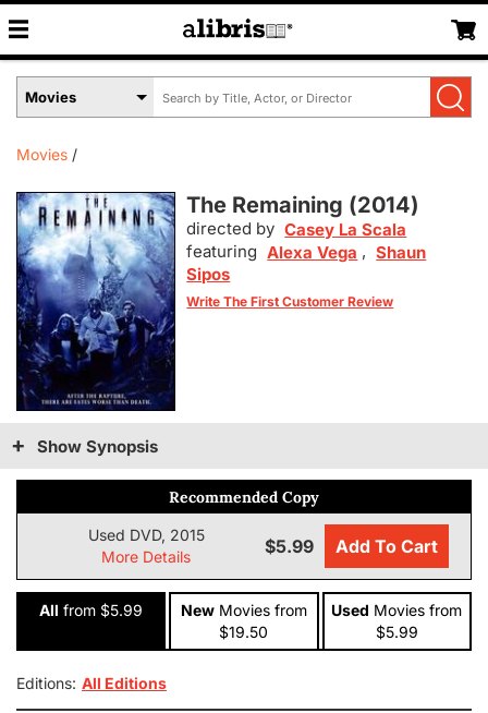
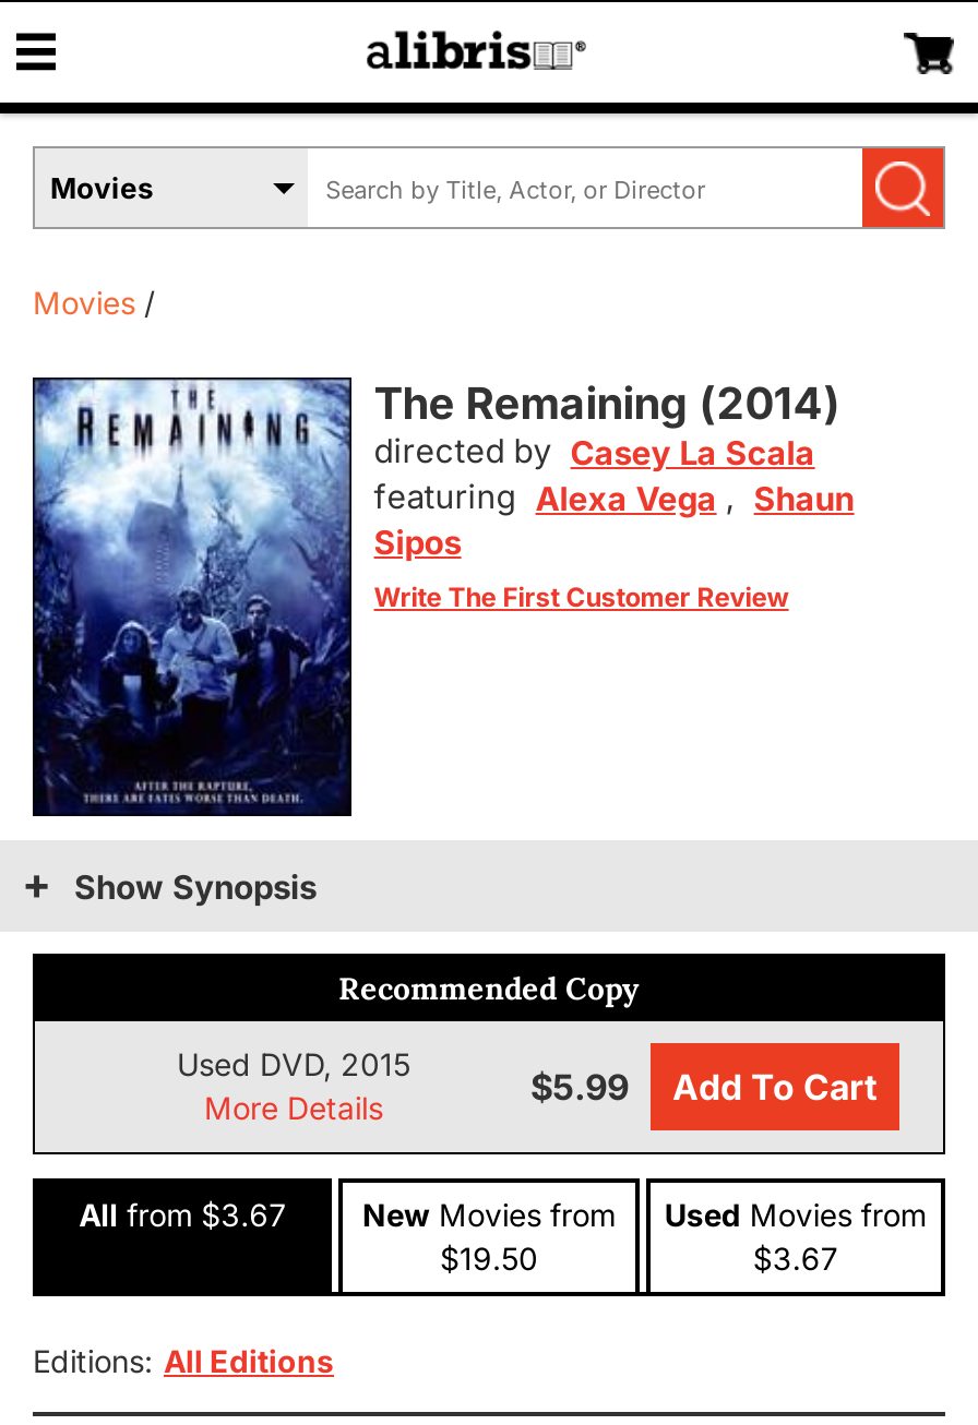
- All from $5.99
+ All from $3.67

- $5.99
+ $3.67
